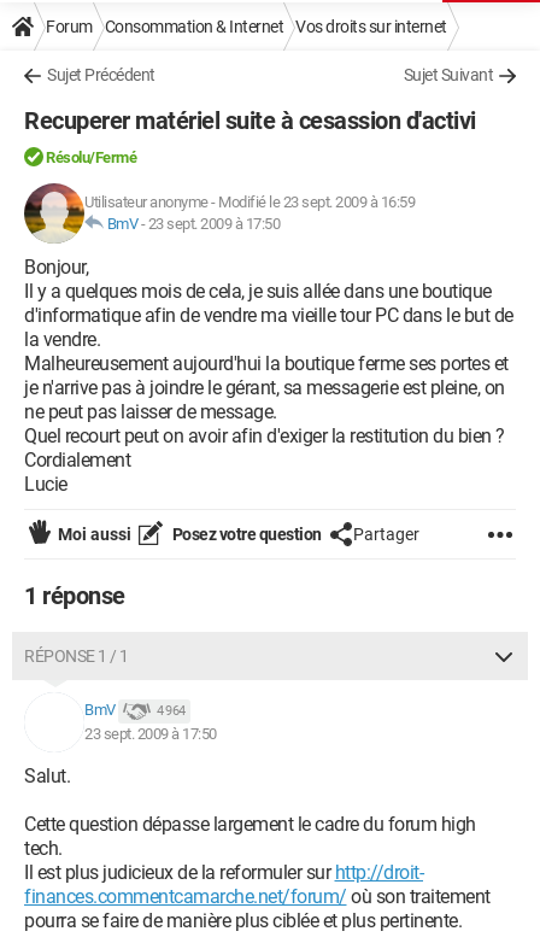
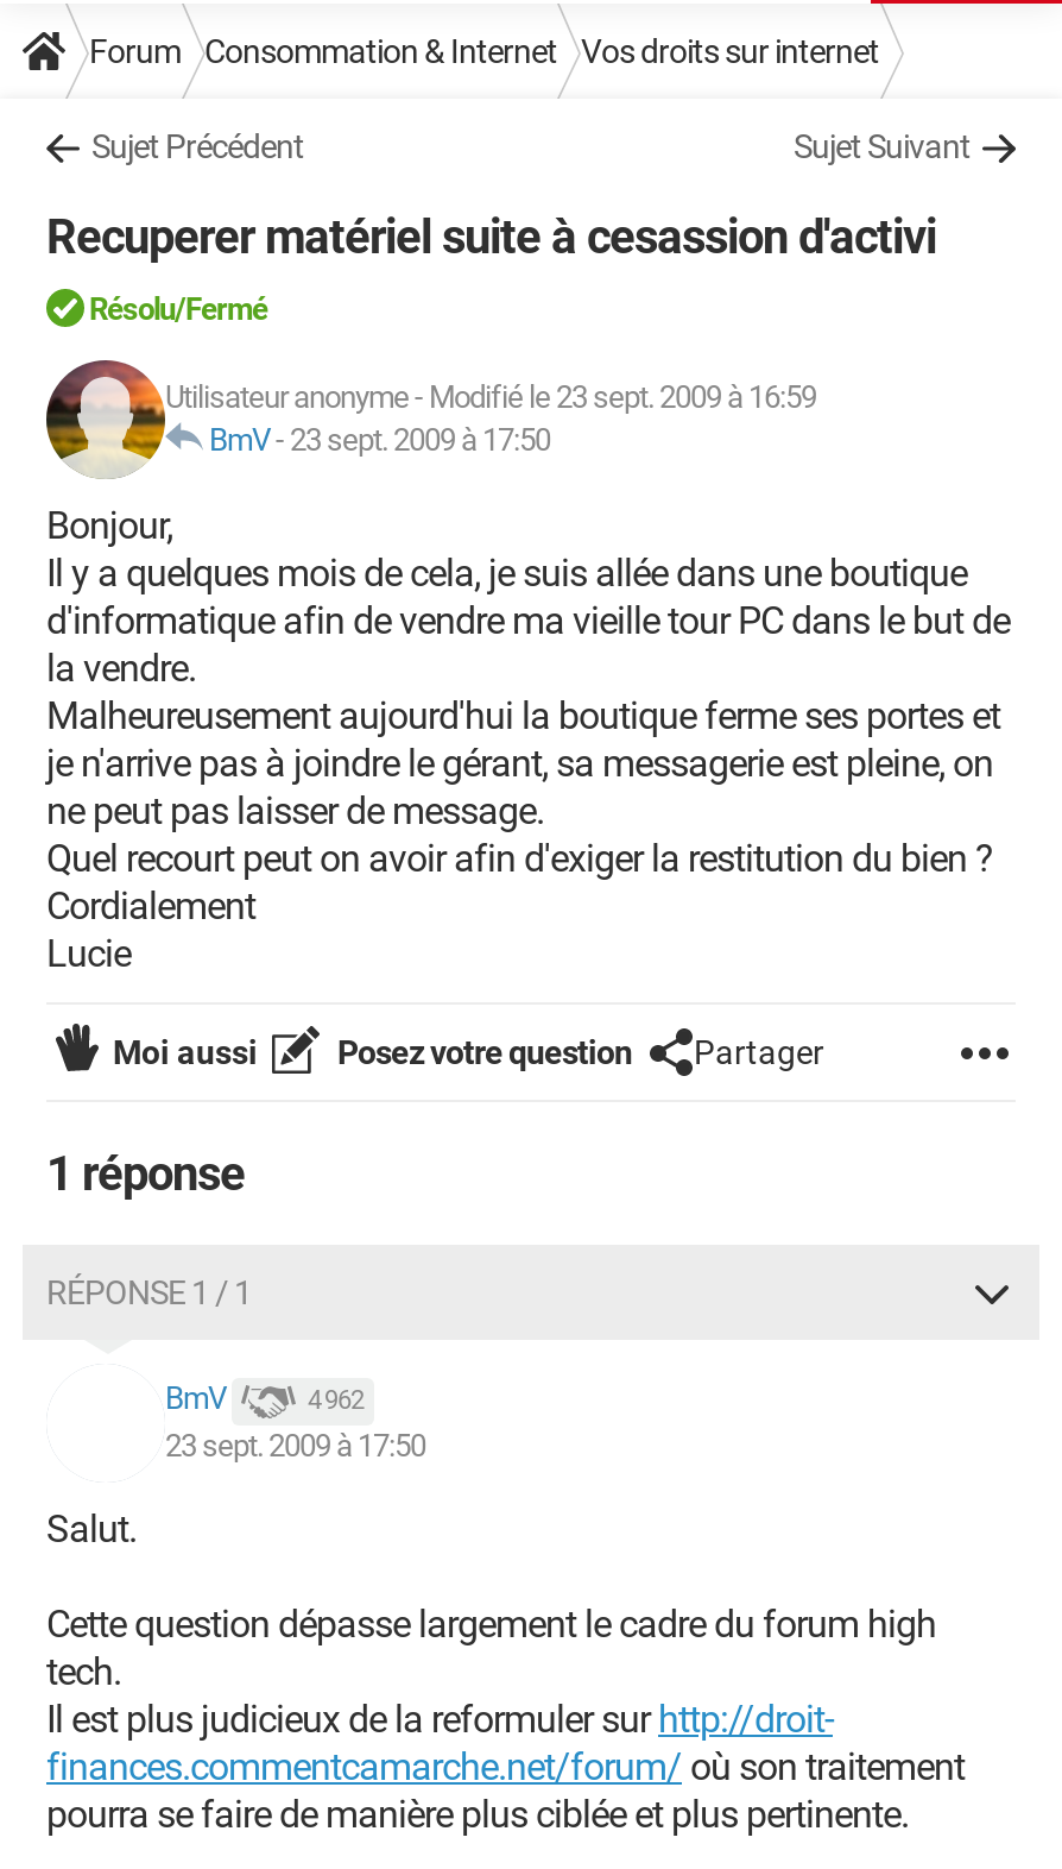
- 4 964
+ 4 962
